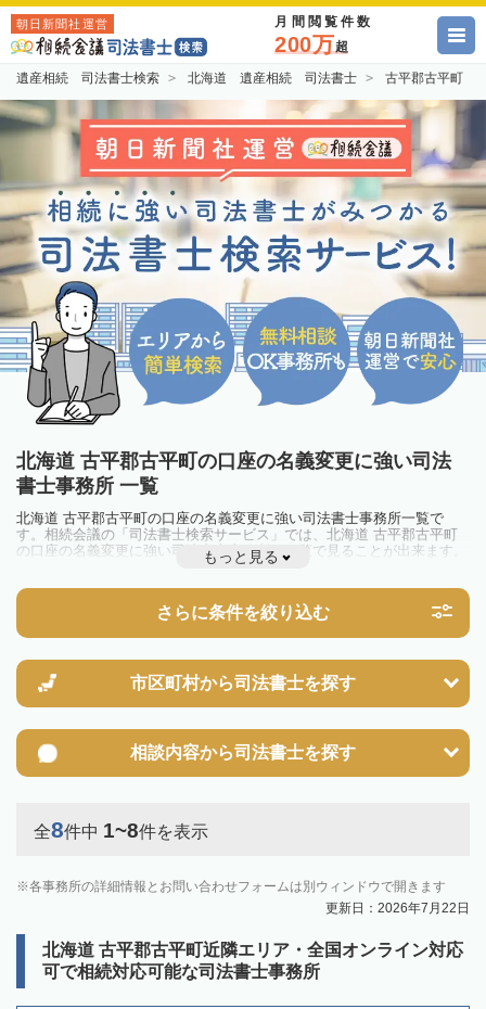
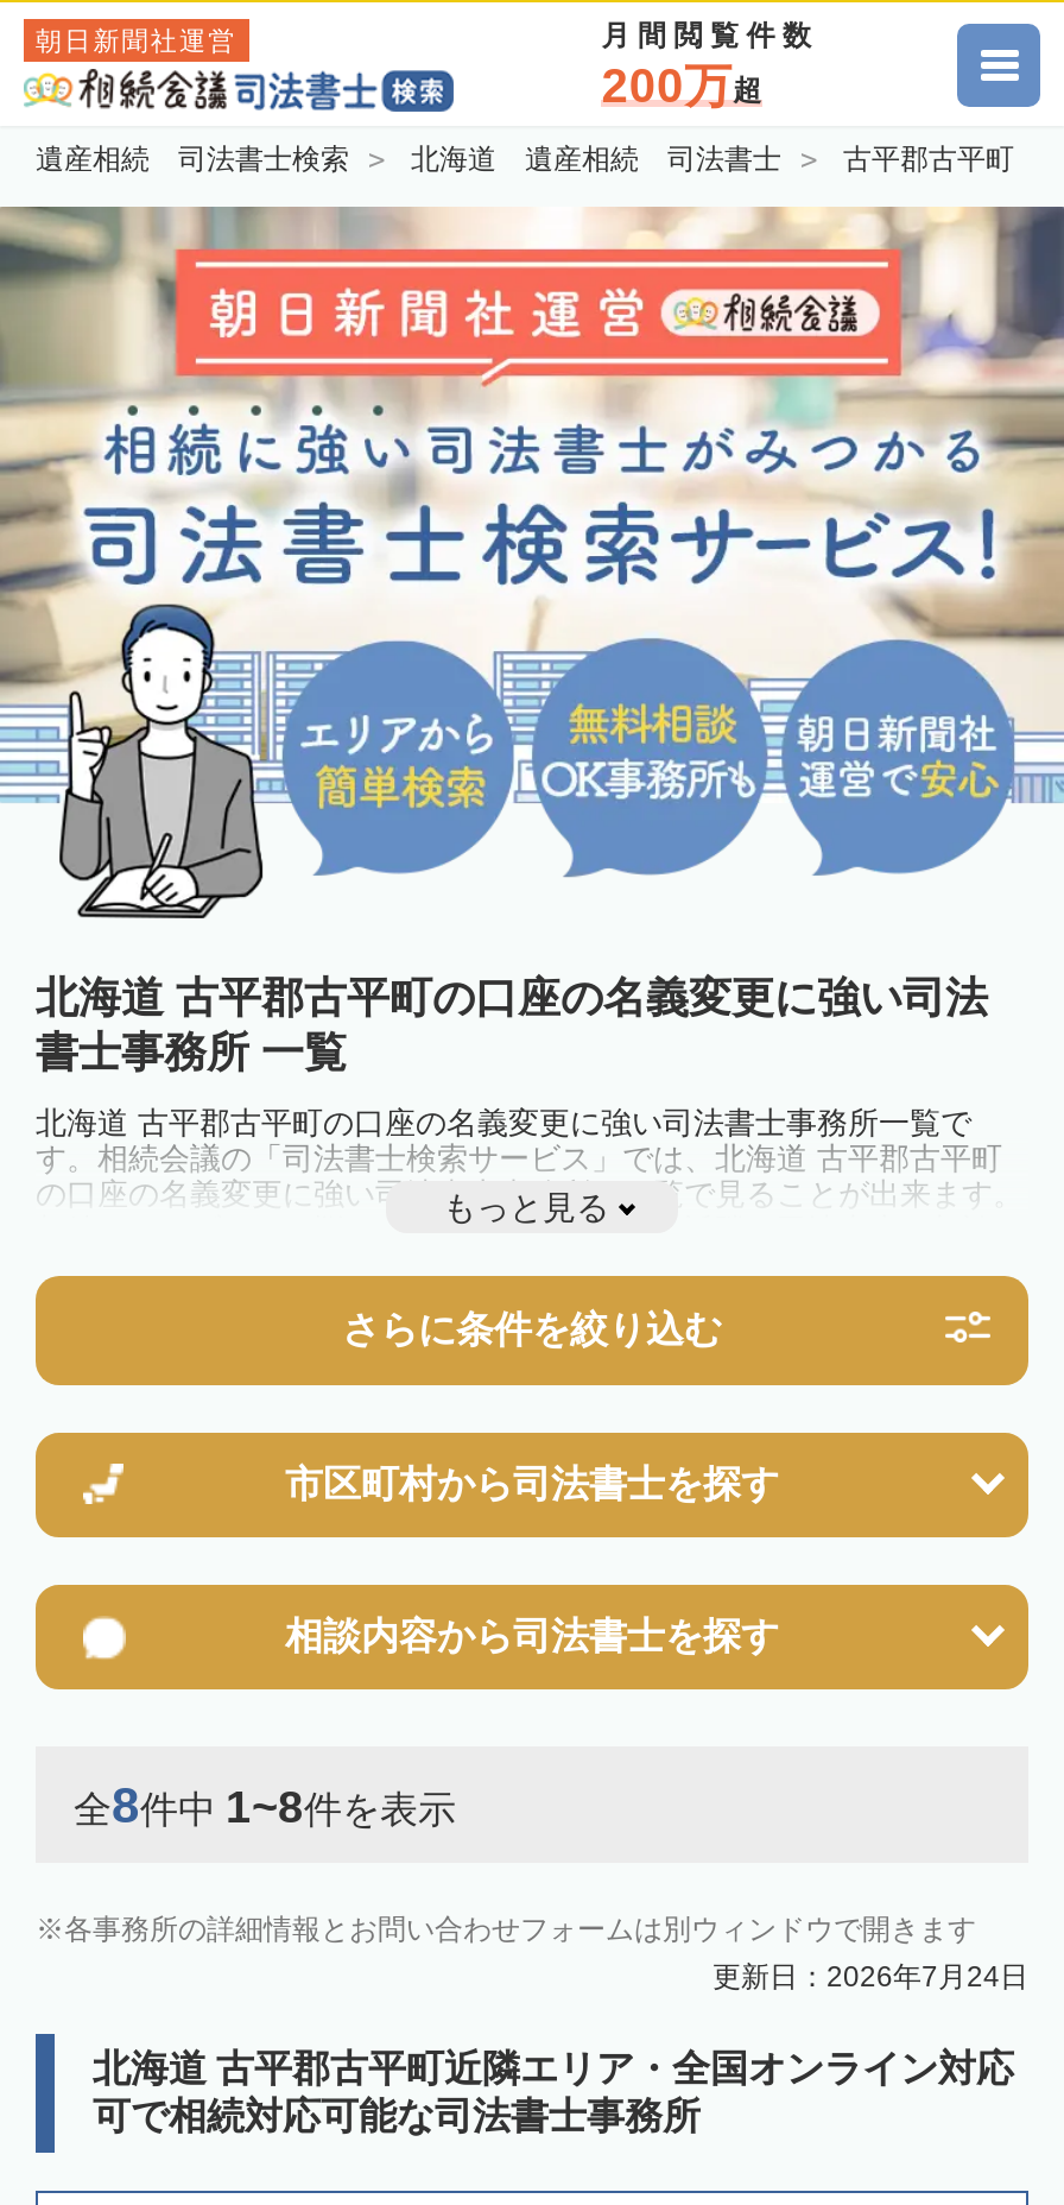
- 更新日：2026年7月22日
+ 更新日：2026年7月24日
